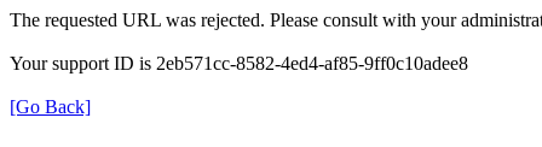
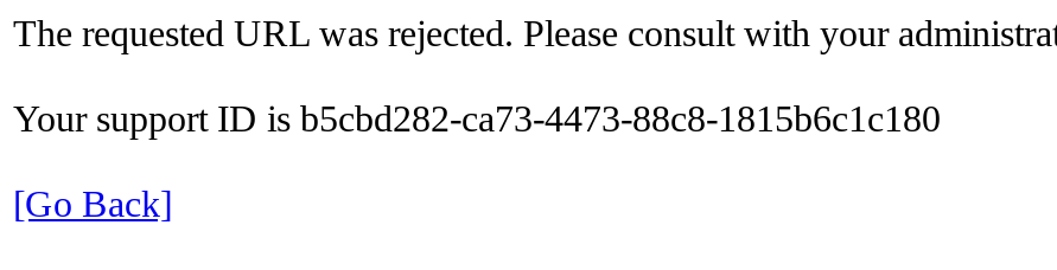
- Your support ID is 2eb571cc-8582-4ed4-af85-9ff0c10adee8
+ Your support ID is b5cbd282-ca73-4473-88c8-1815b6c1c180
